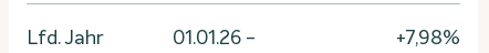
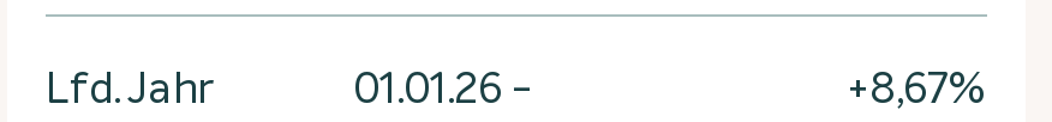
- +7,98%
+ +8,67%
